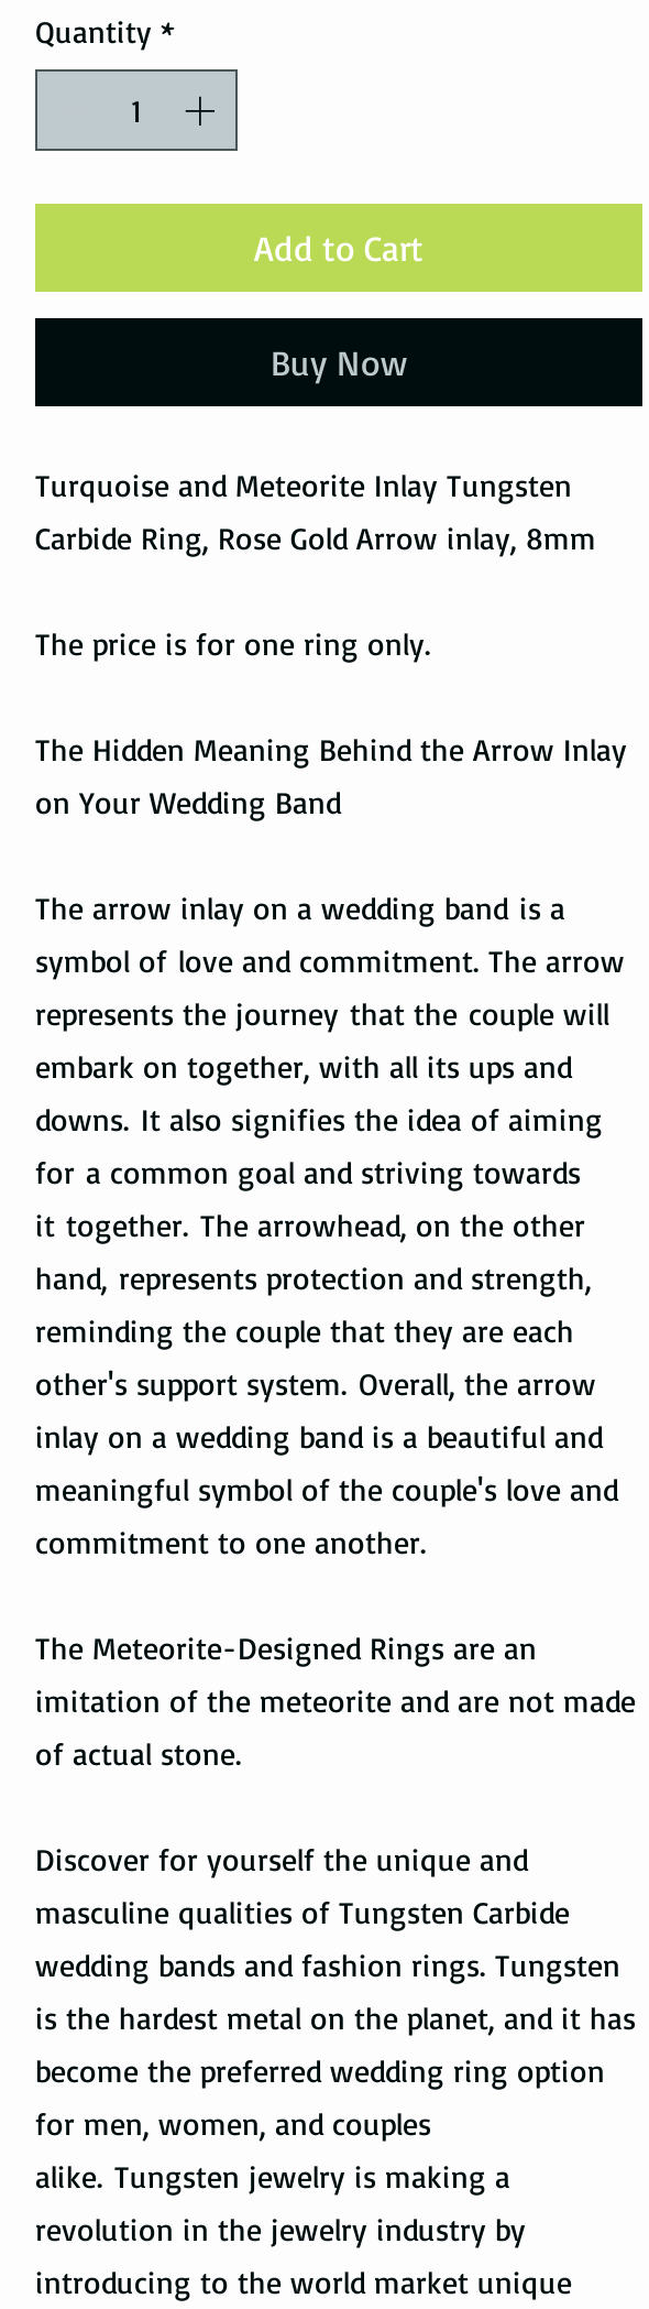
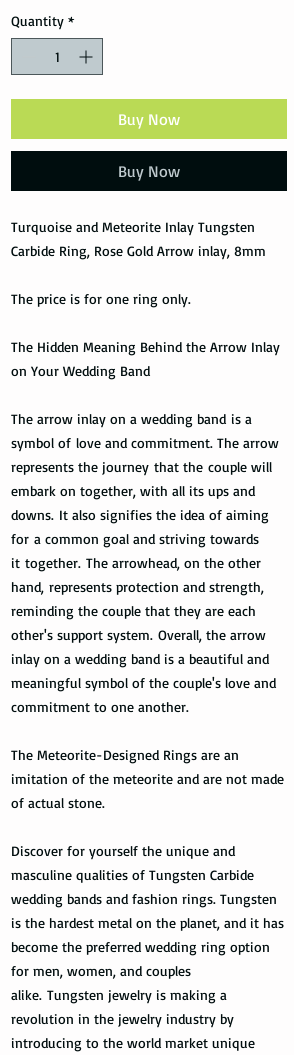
- Add to Cart
+ Buy Now
